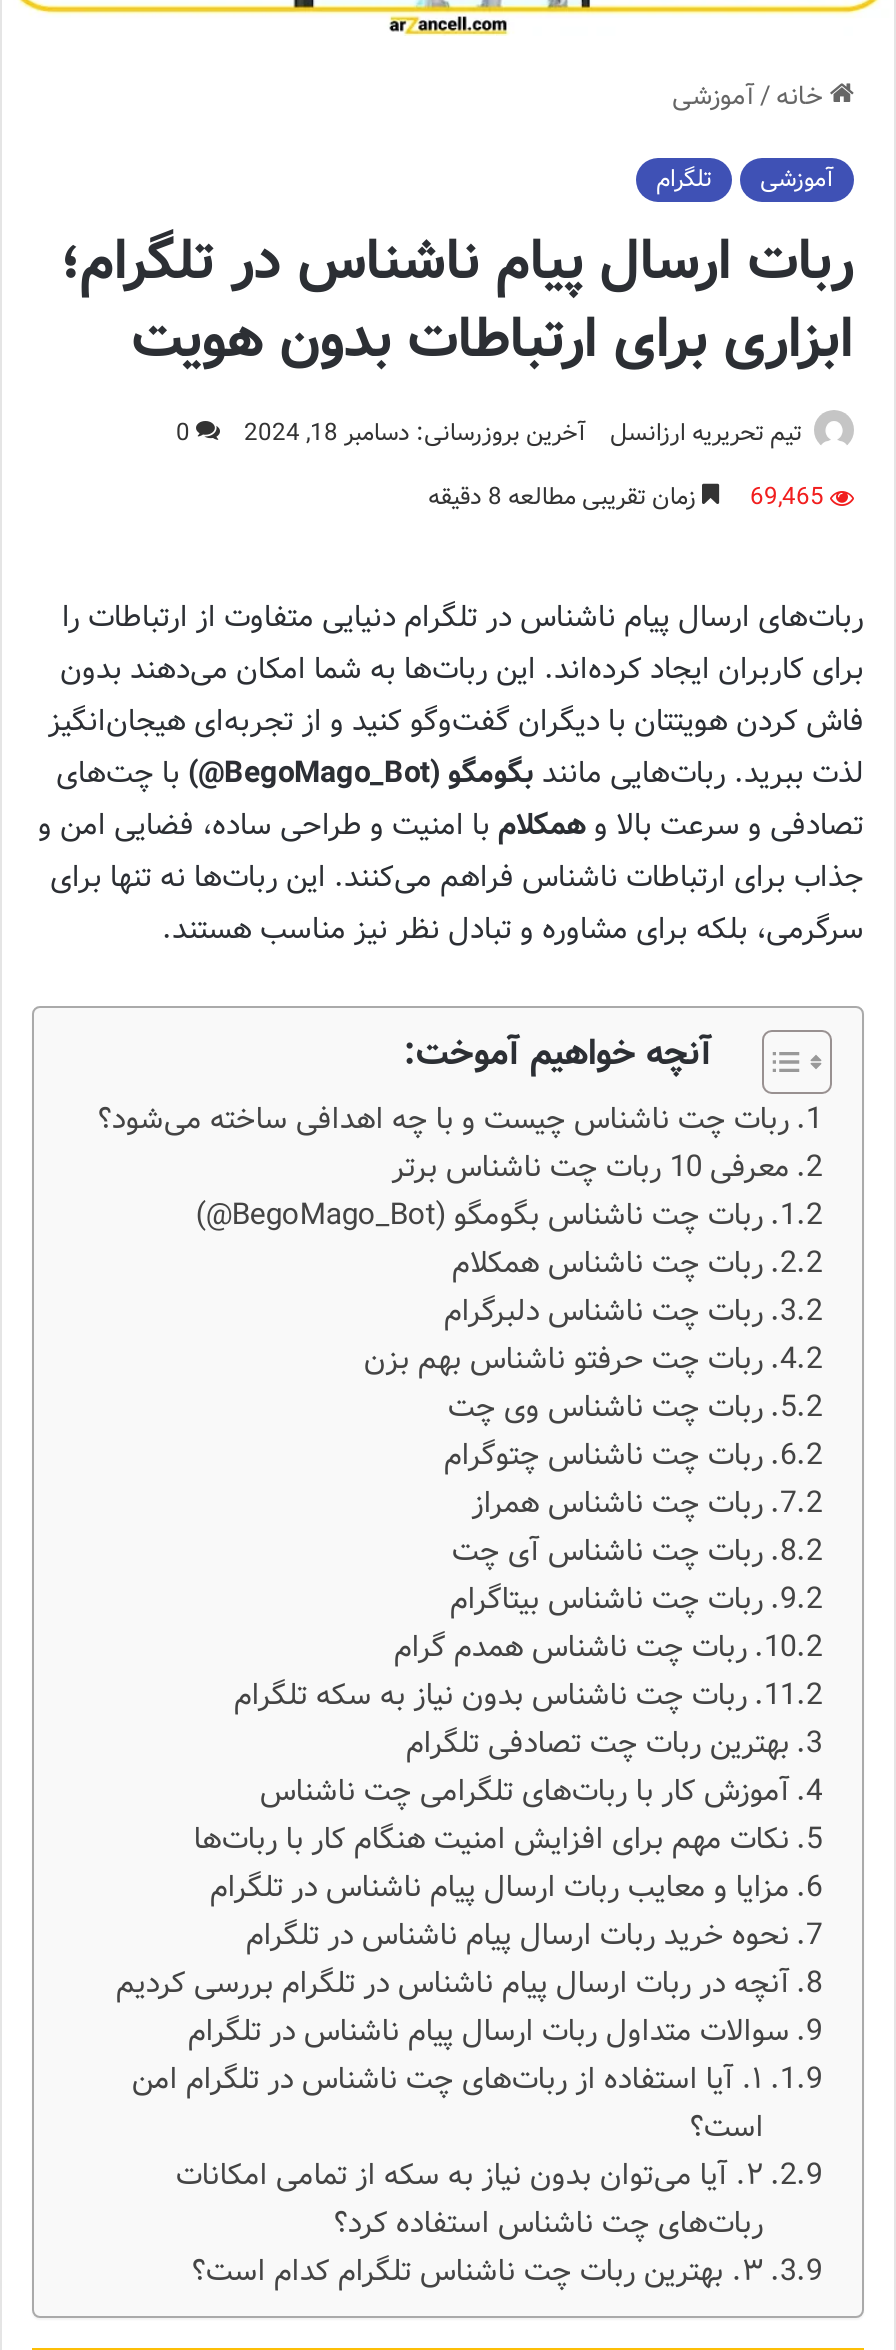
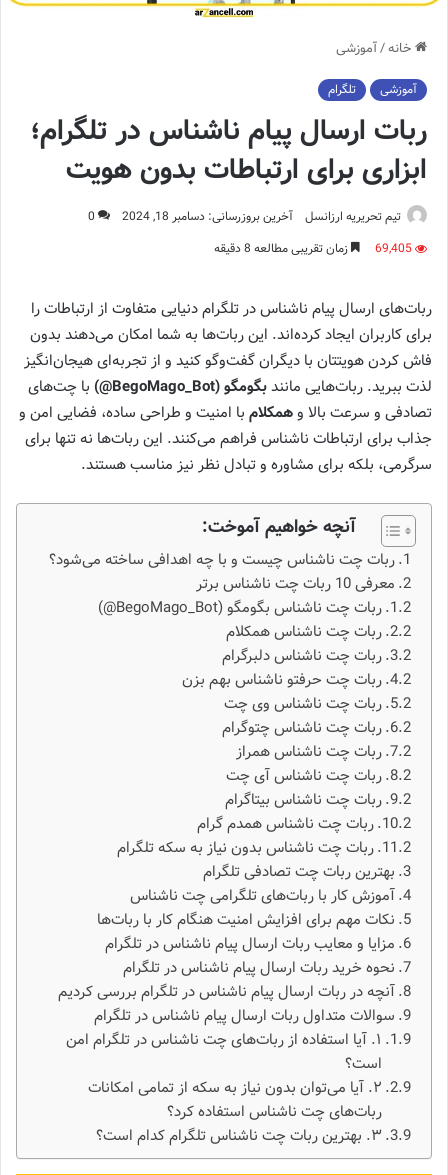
- 69,465
+ 69,405
